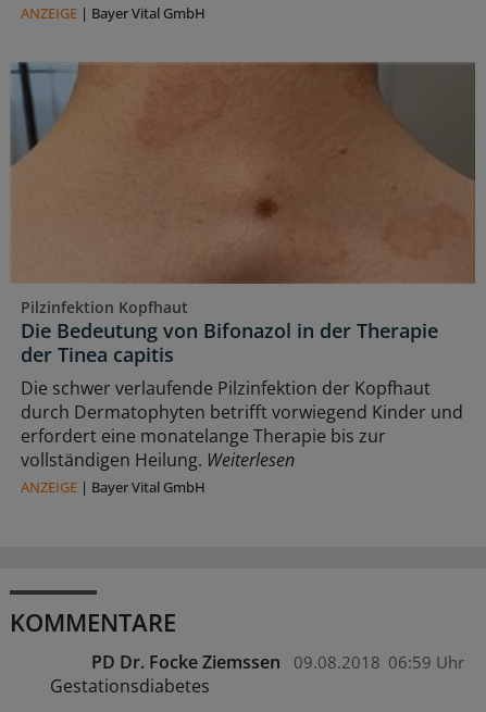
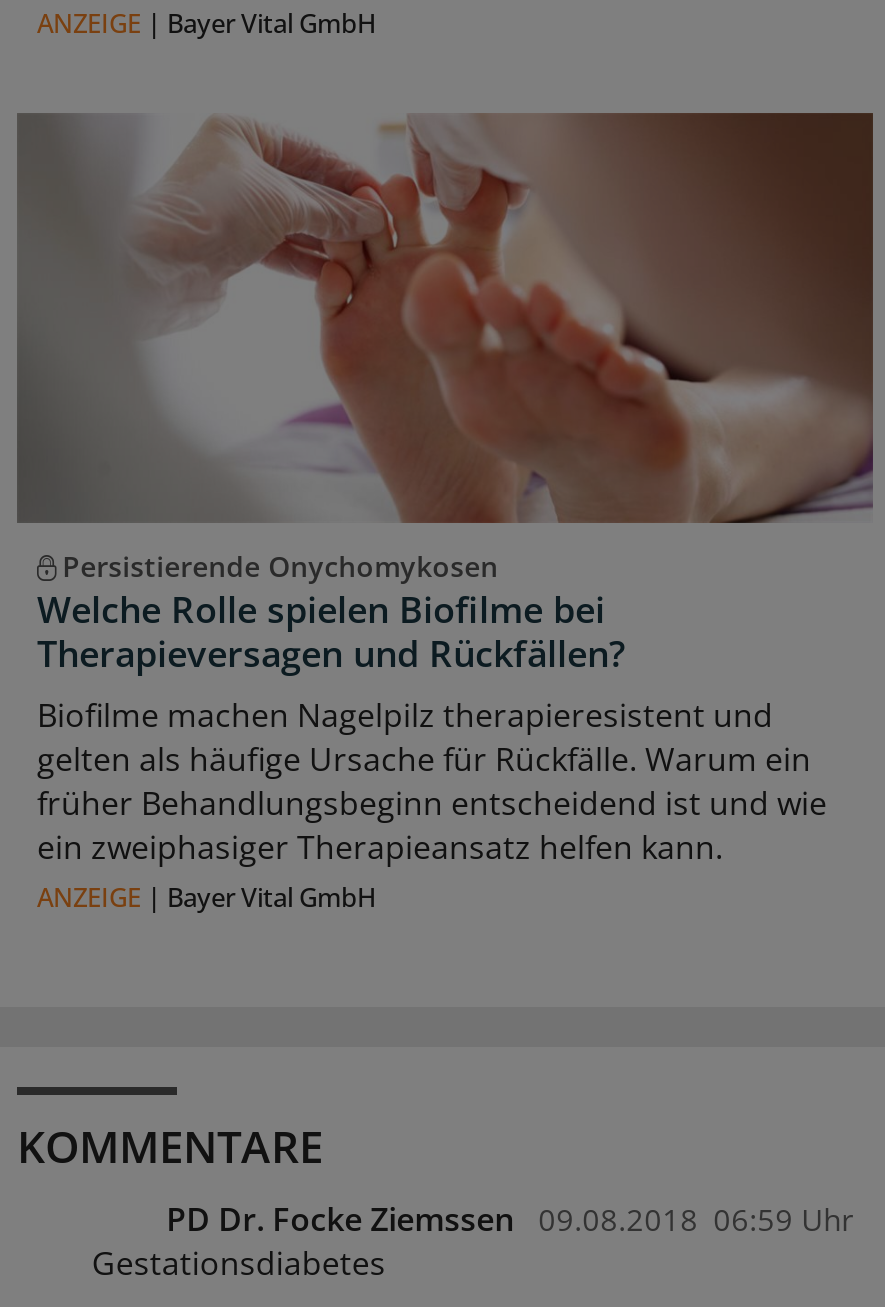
- [image]
- Pilzinfektion Kopfhaut
- Die Bedeutung von Bifonazol in der Therapie
- der Tinea capitis
- Die schwer verlaufende Pilzinfektion der Kopfhaut
- durch Dermatophyten betrifft vorwiegend Kinder und
- erfordert eine monatelange Therapie bis zur
- vollständigen Heilung. Weiterlesen
+ [image]
+ Persistierende Onychomykosen
+ Welche Rolle spielen Biofilme bei
+ Therapieversagen und Rückfällen?
+ Biofilme machen Nagelpilz therapieresistent und
+ gelten als häufige Ursache für Rückfälle. Warum ein
+ früher Behandlungsbeginn entscheidend ist und wie
+ ein zweiphasiger Therapieansatz helfen kann.
